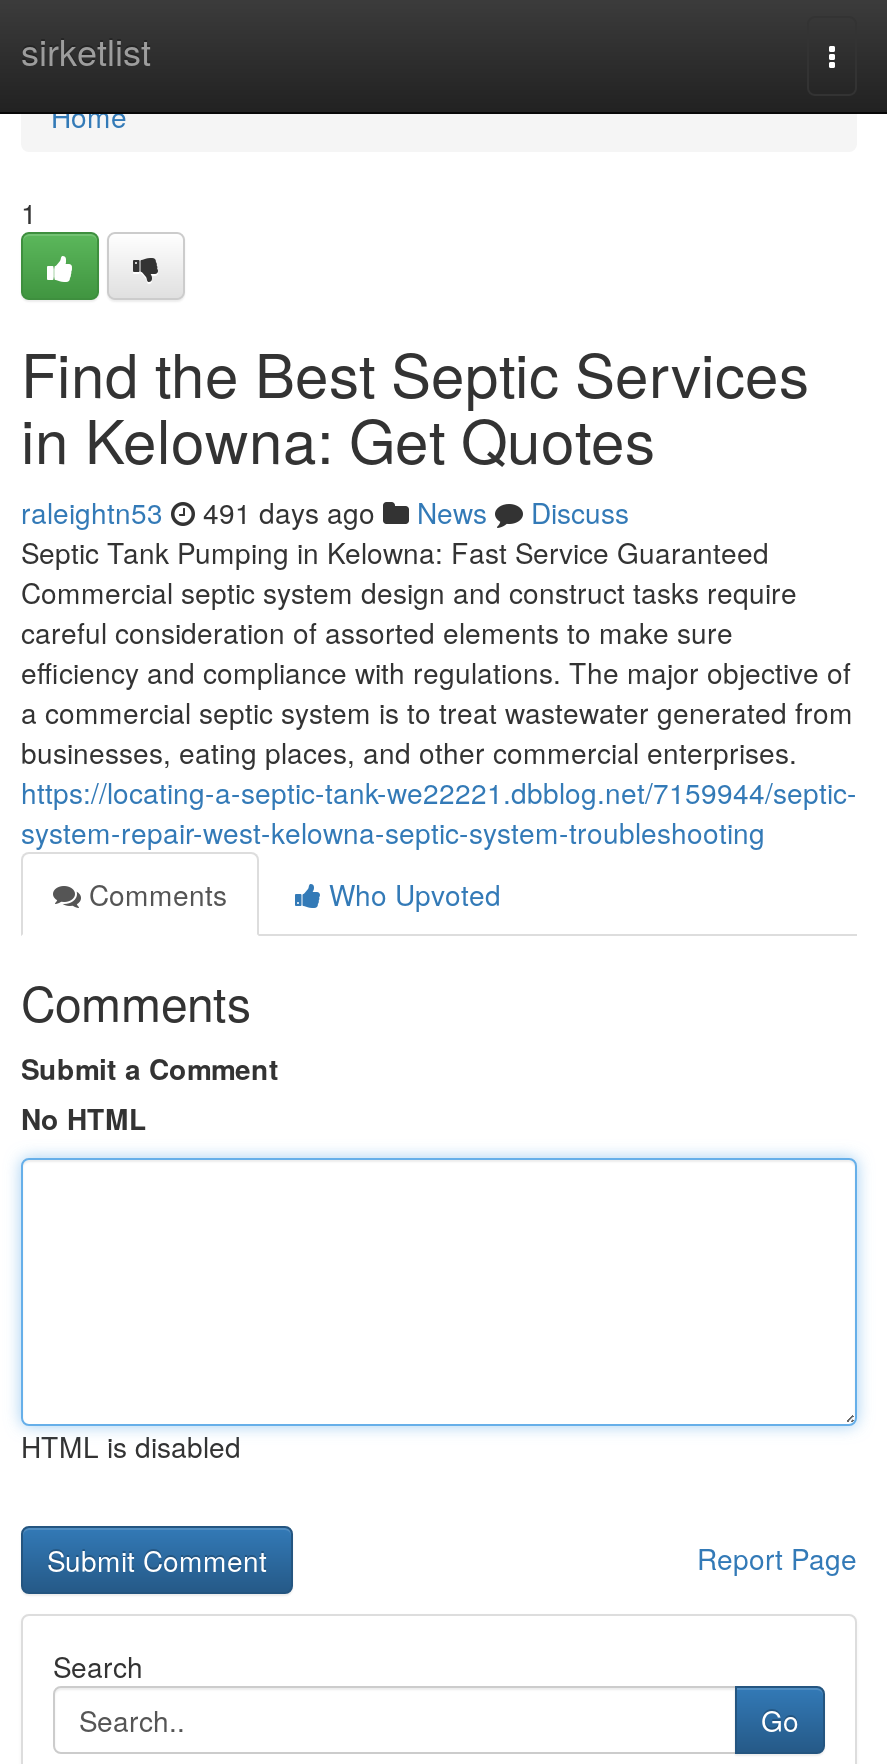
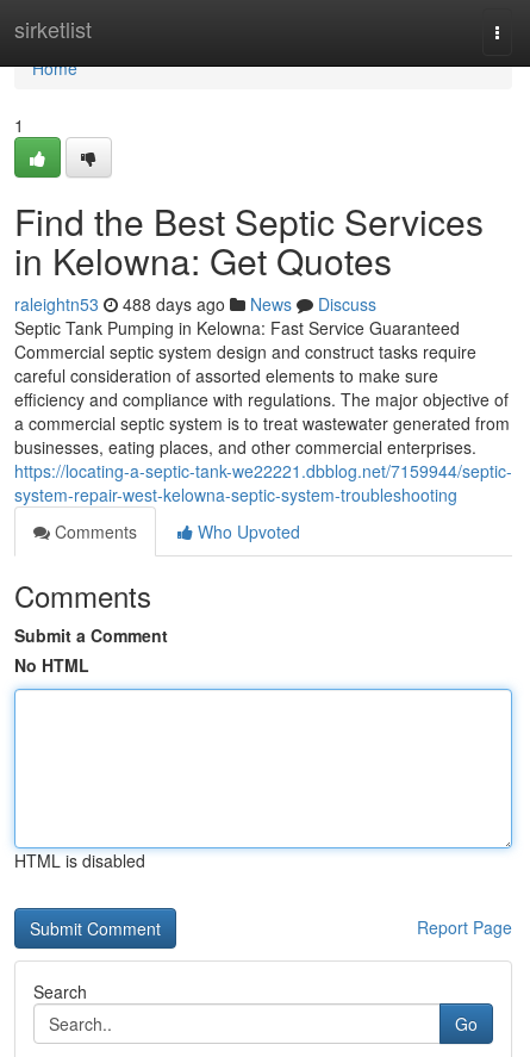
- raleightn53 491 days ago News Discuss
+ raleightn53 488 days ago News Discuss
